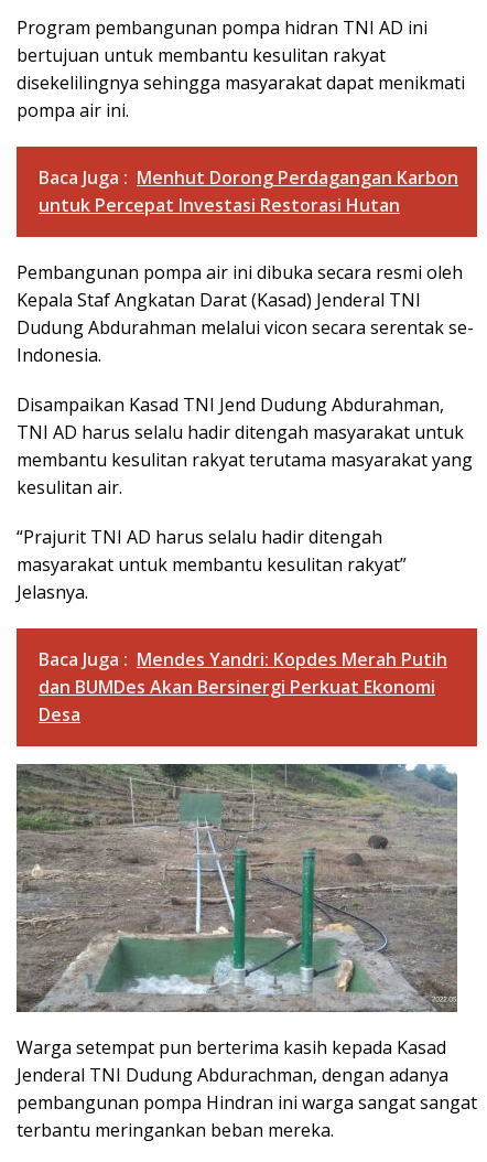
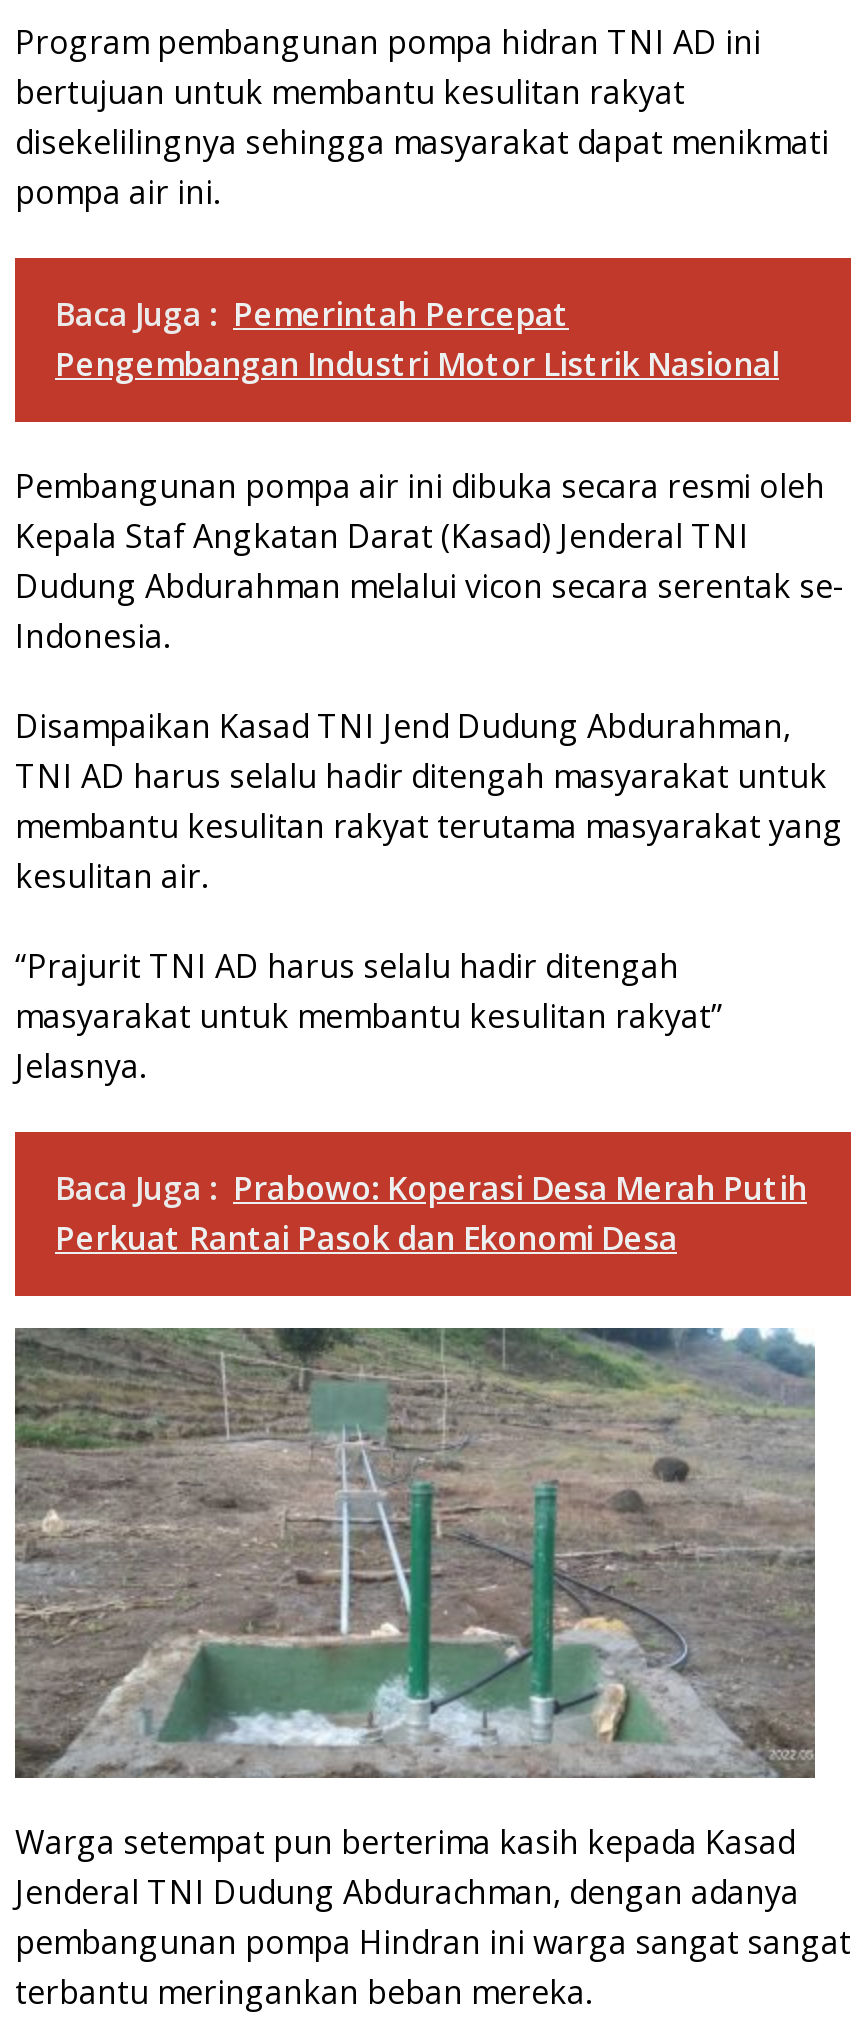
- Baca Juga : Menhut Dorong Perdagangan Karbon
- untuk Percepat Investasi Restorasi Hutan
+ Baca Juga : Pemerintah Percepat
+ Pengembangan Industri Motor Listrik Nasional

- Baca Juga : Mendes Yandri: Kopdes Merah Putih
- dan BUMDes Akan Bersinergi Perkuat Ekonomi
- Desa
+ Baca Juga : Prabowo: Koperasi Desa Merah Putih
+ Perkuat Rantai Pasok dan Ekonomi Desa
